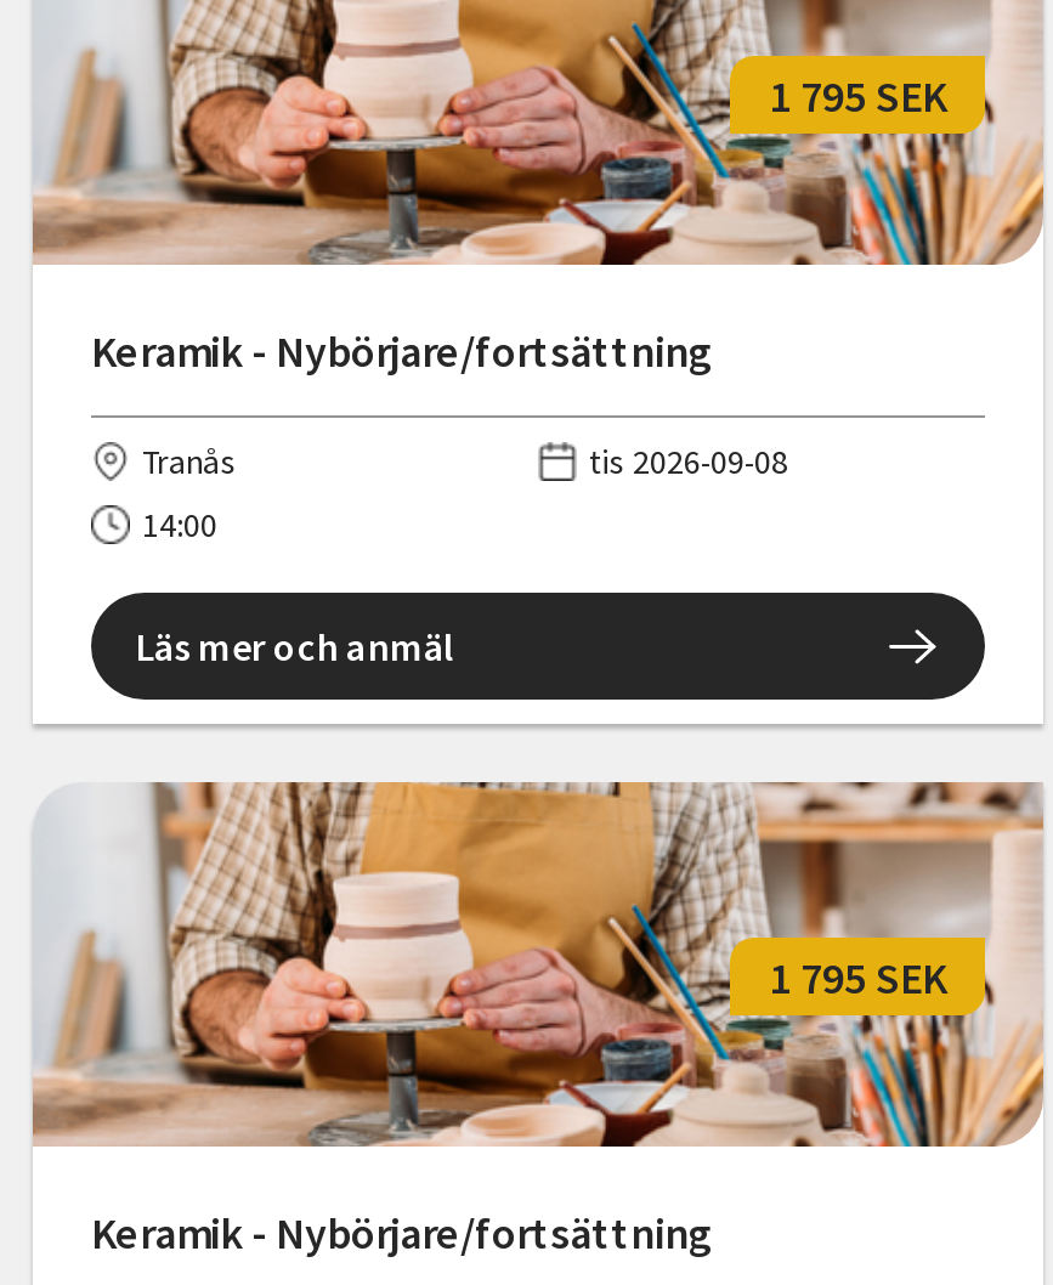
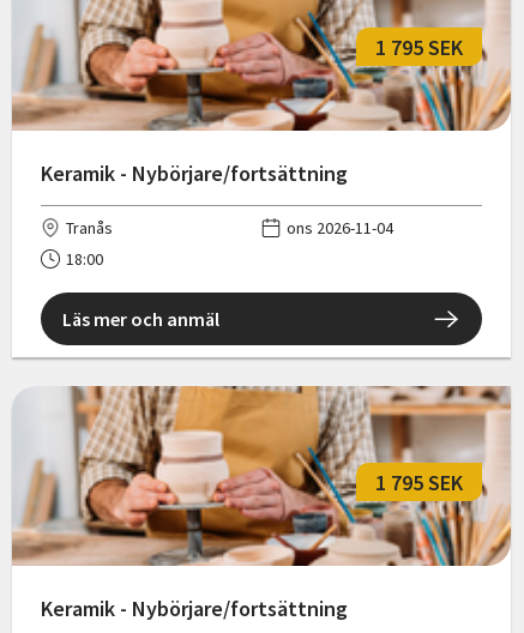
- tis 2026-09-08
- 14:00
+ ons 2026-11-04
+ 18:00
